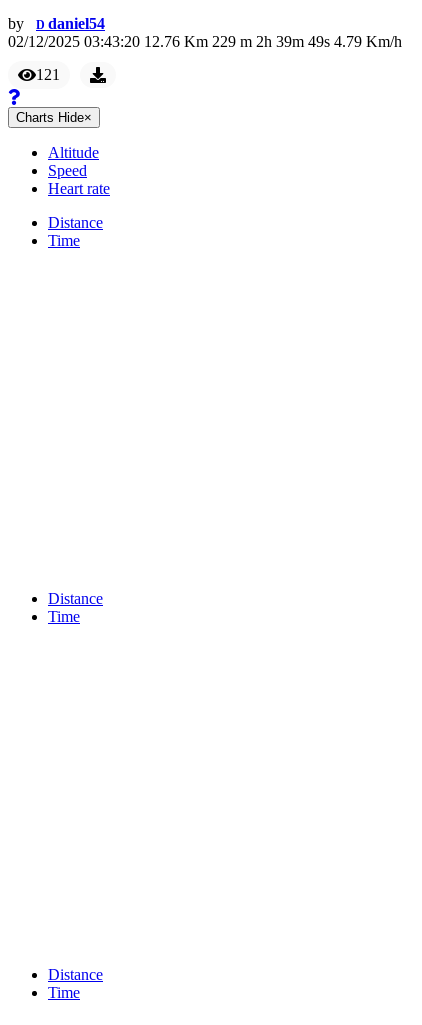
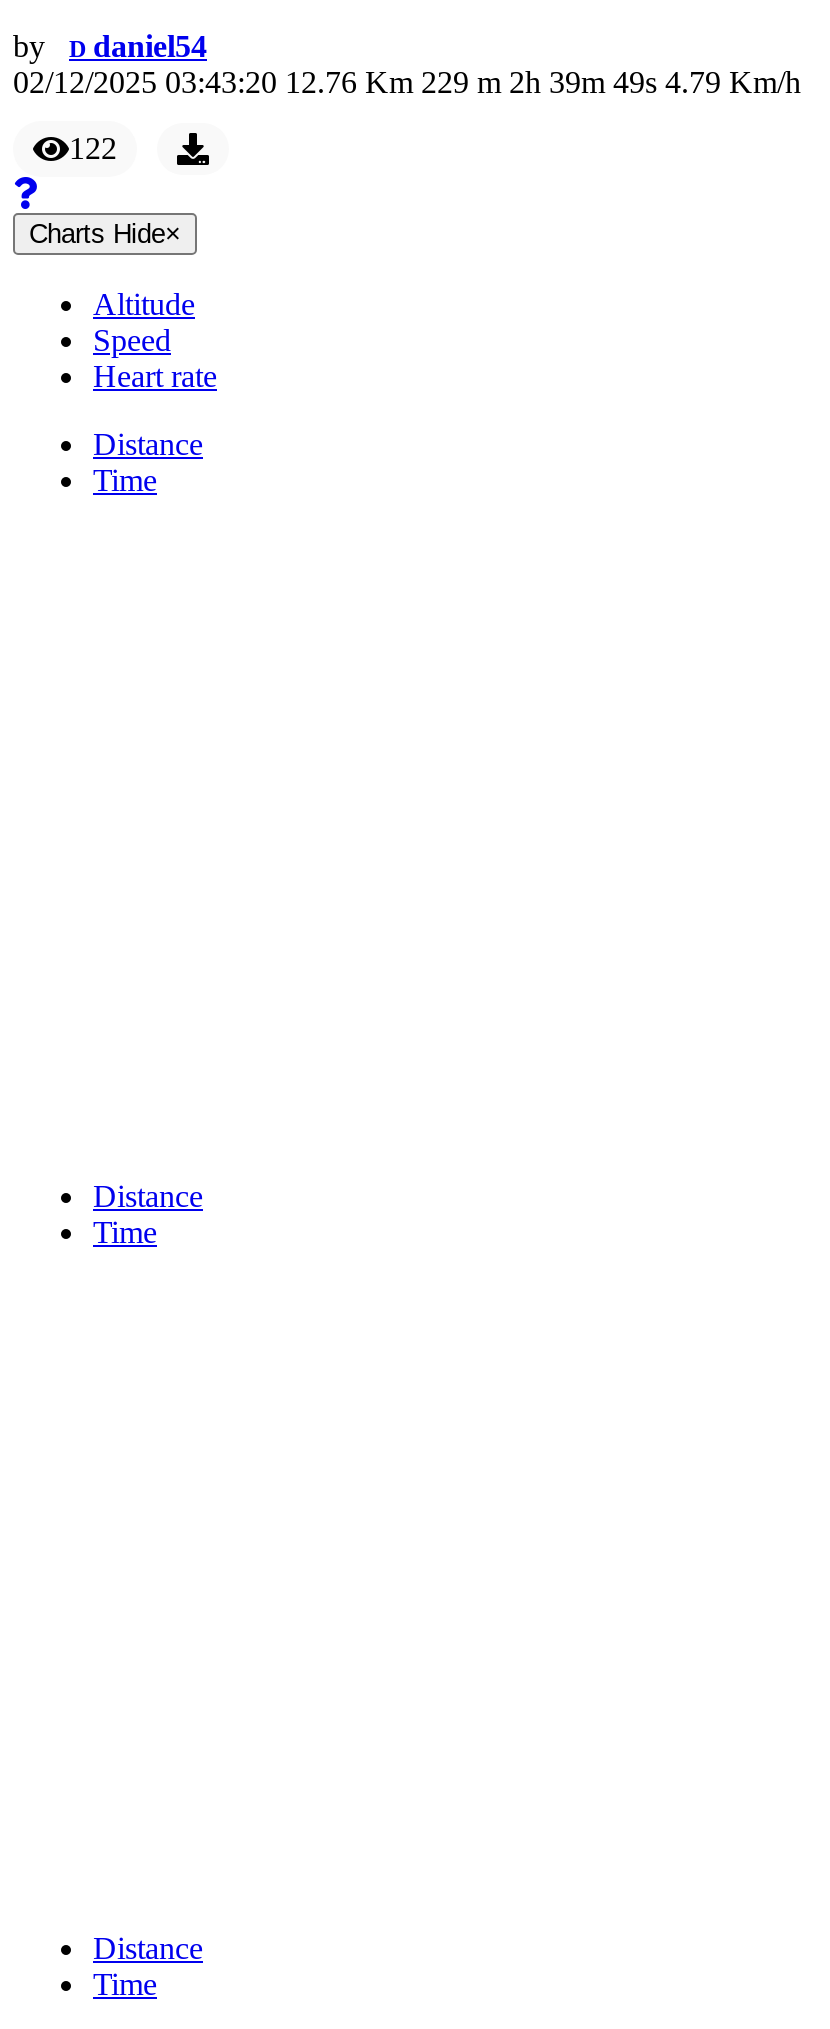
- 121
+ 122
